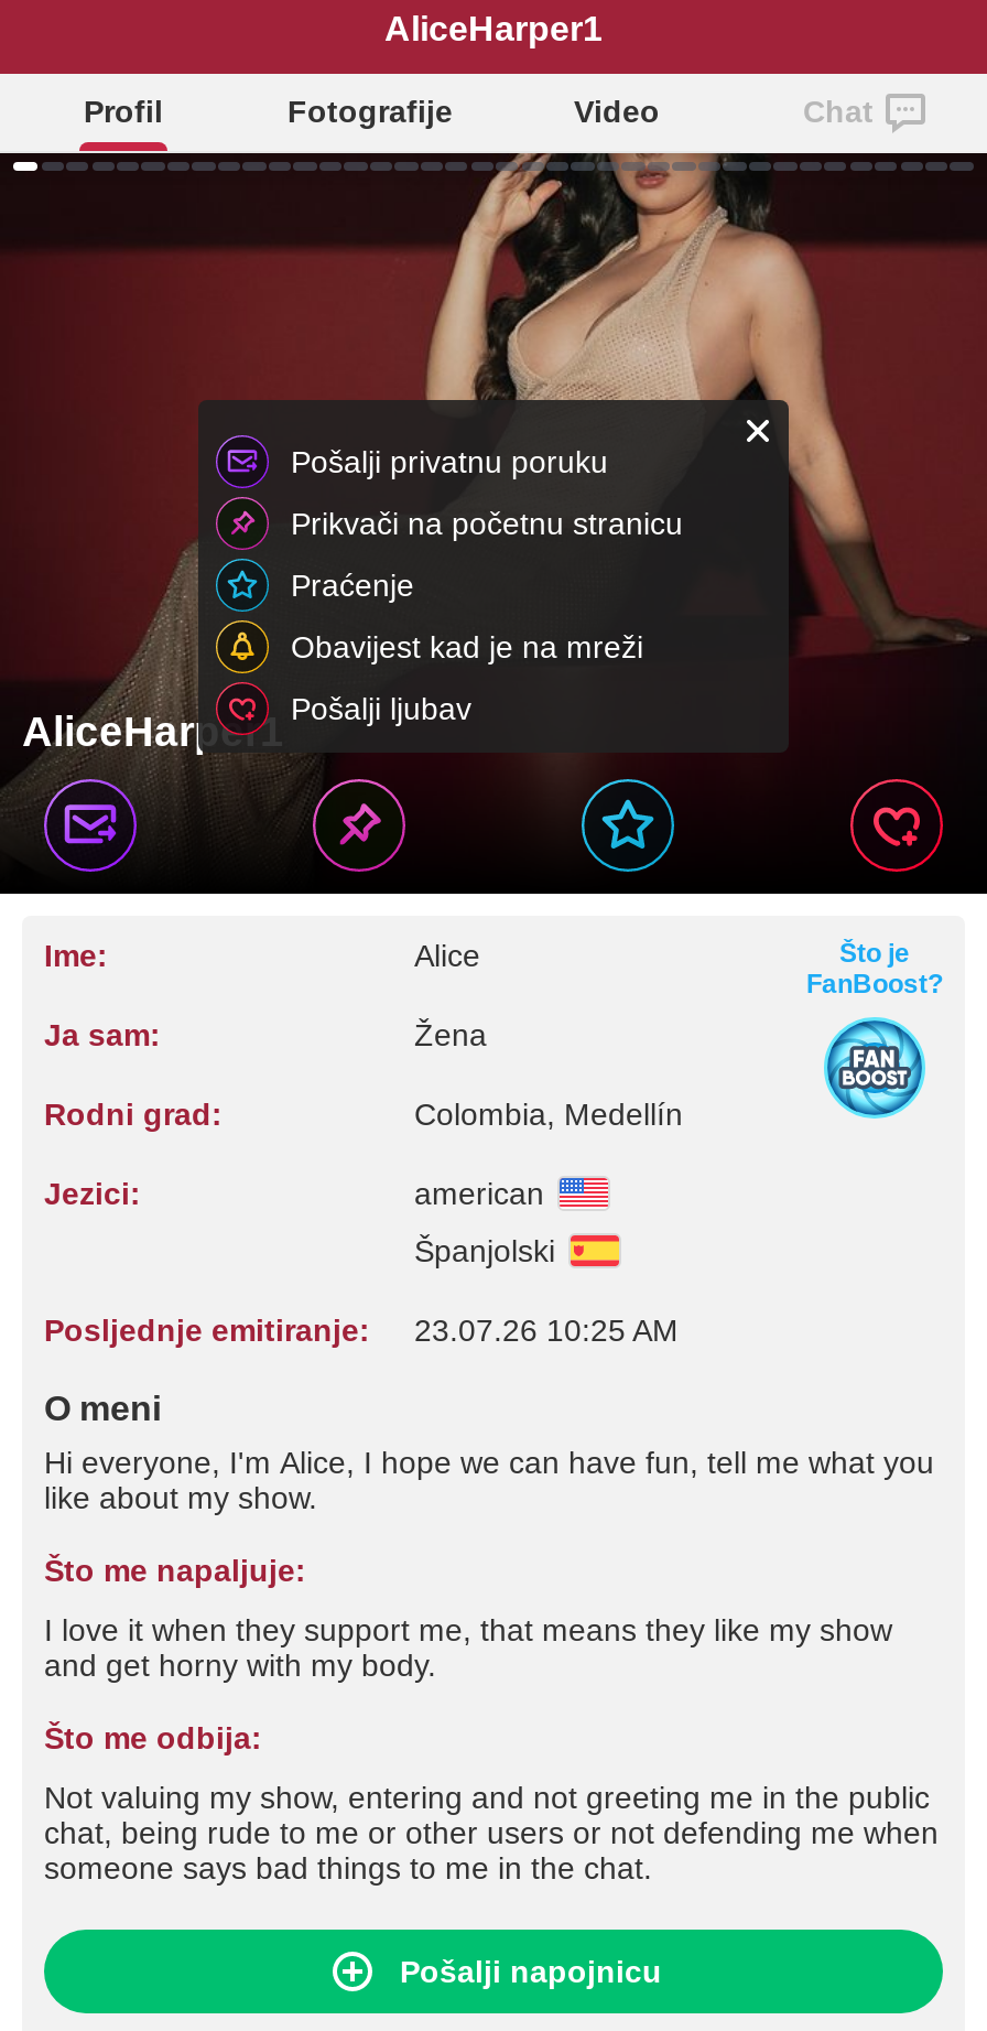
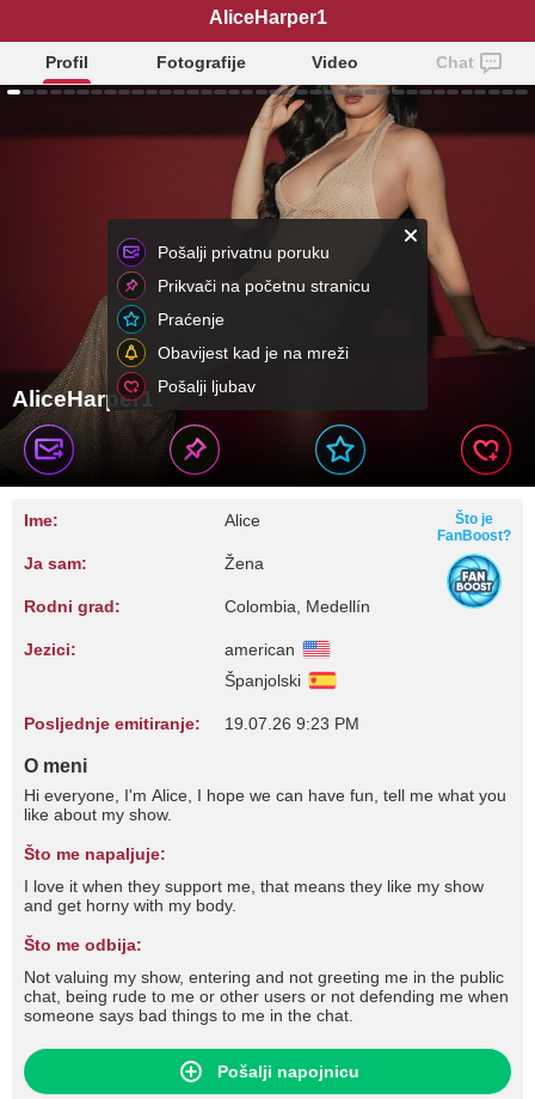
- Posljednje emitiranje: 23.07.26 10:25 AM
+ Posljednje emitiranje: 19.07.26 9:23 PM
